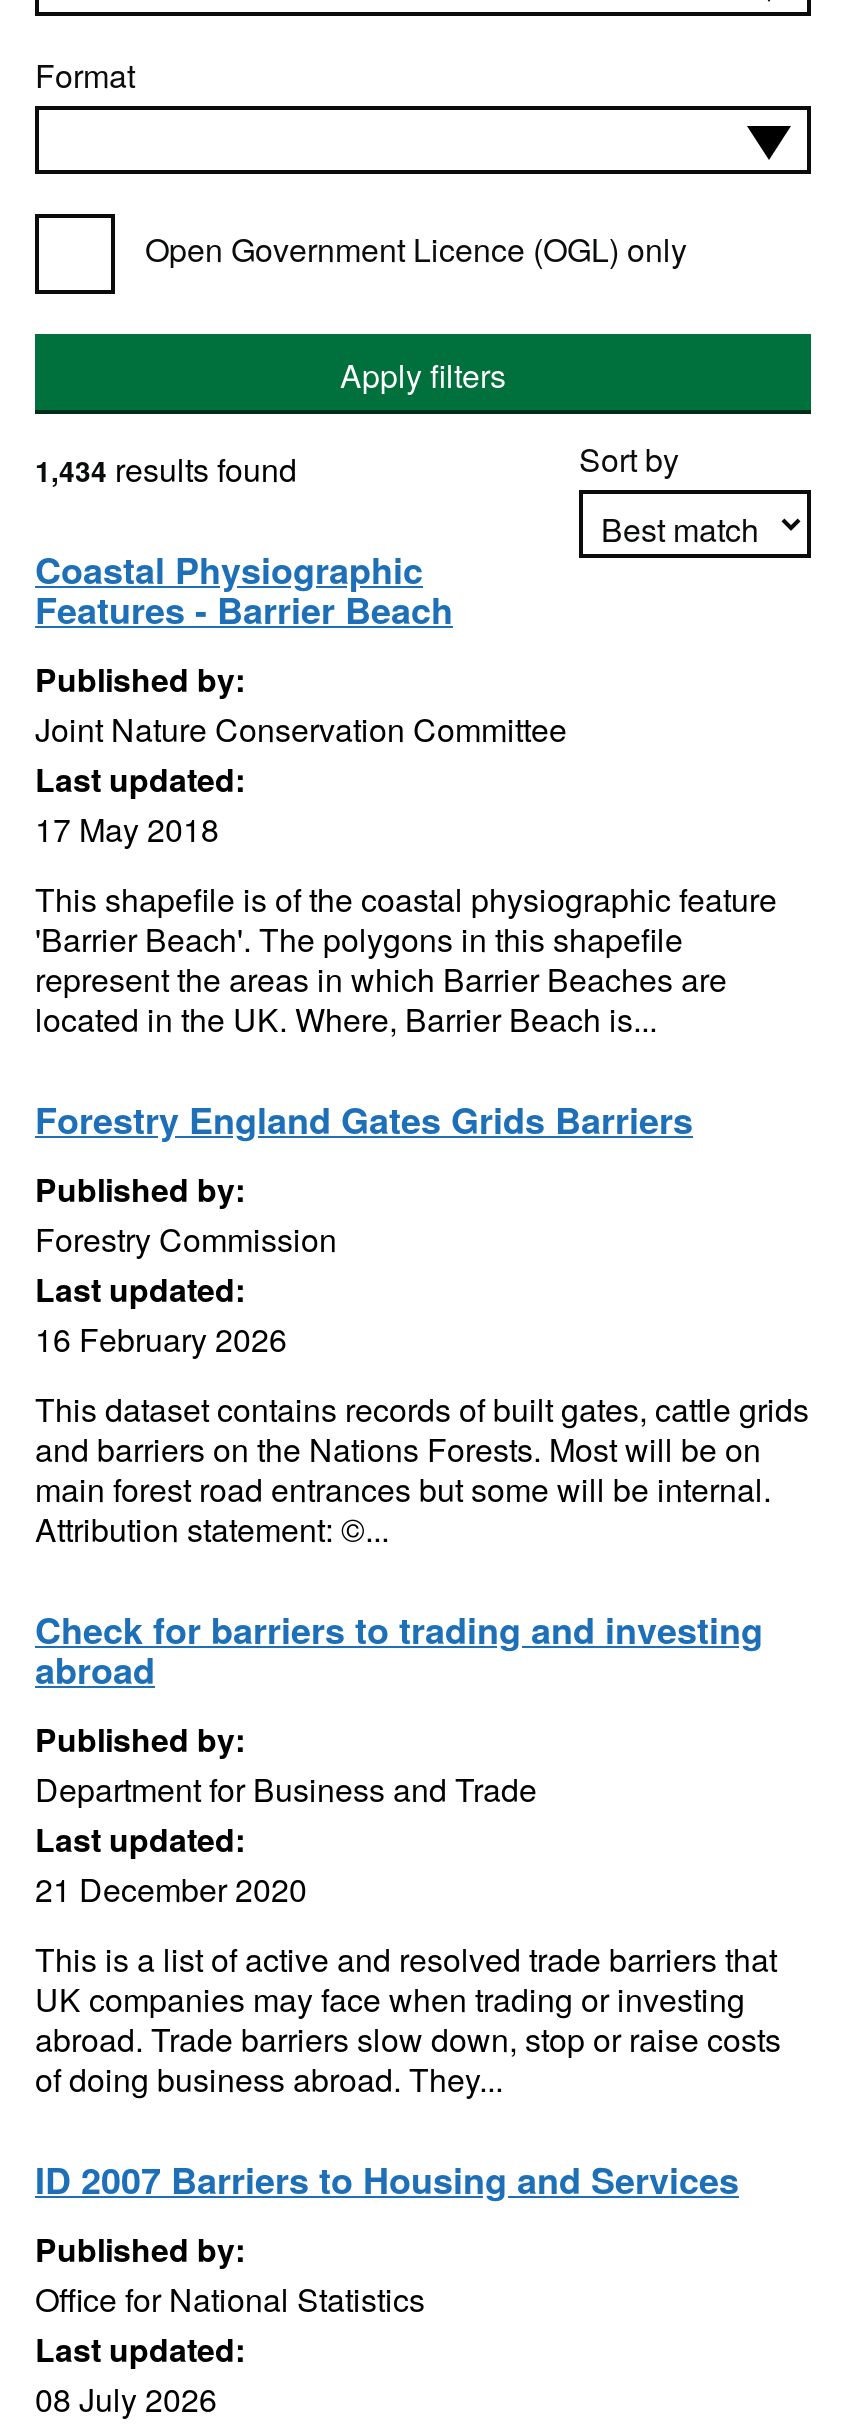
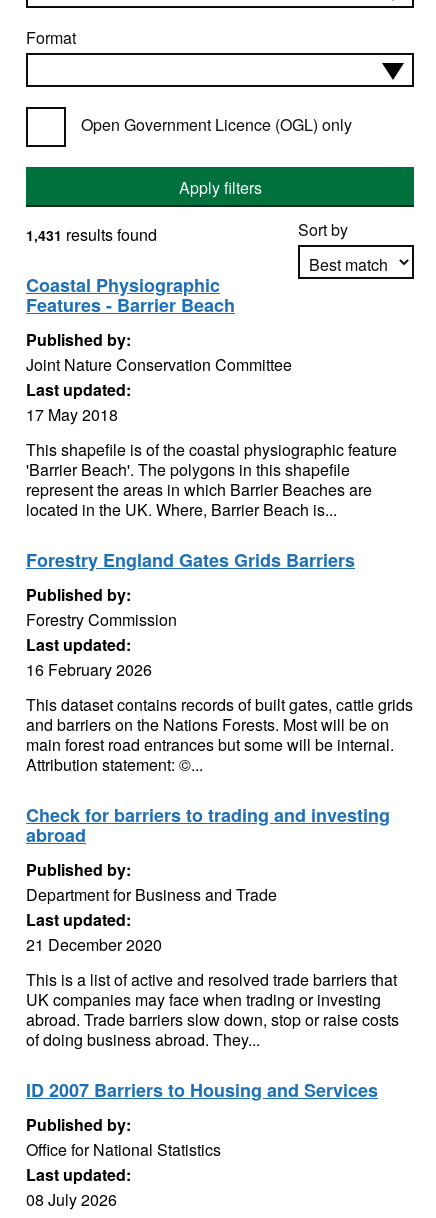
- 1,434 results found
+ 1,431 results found
